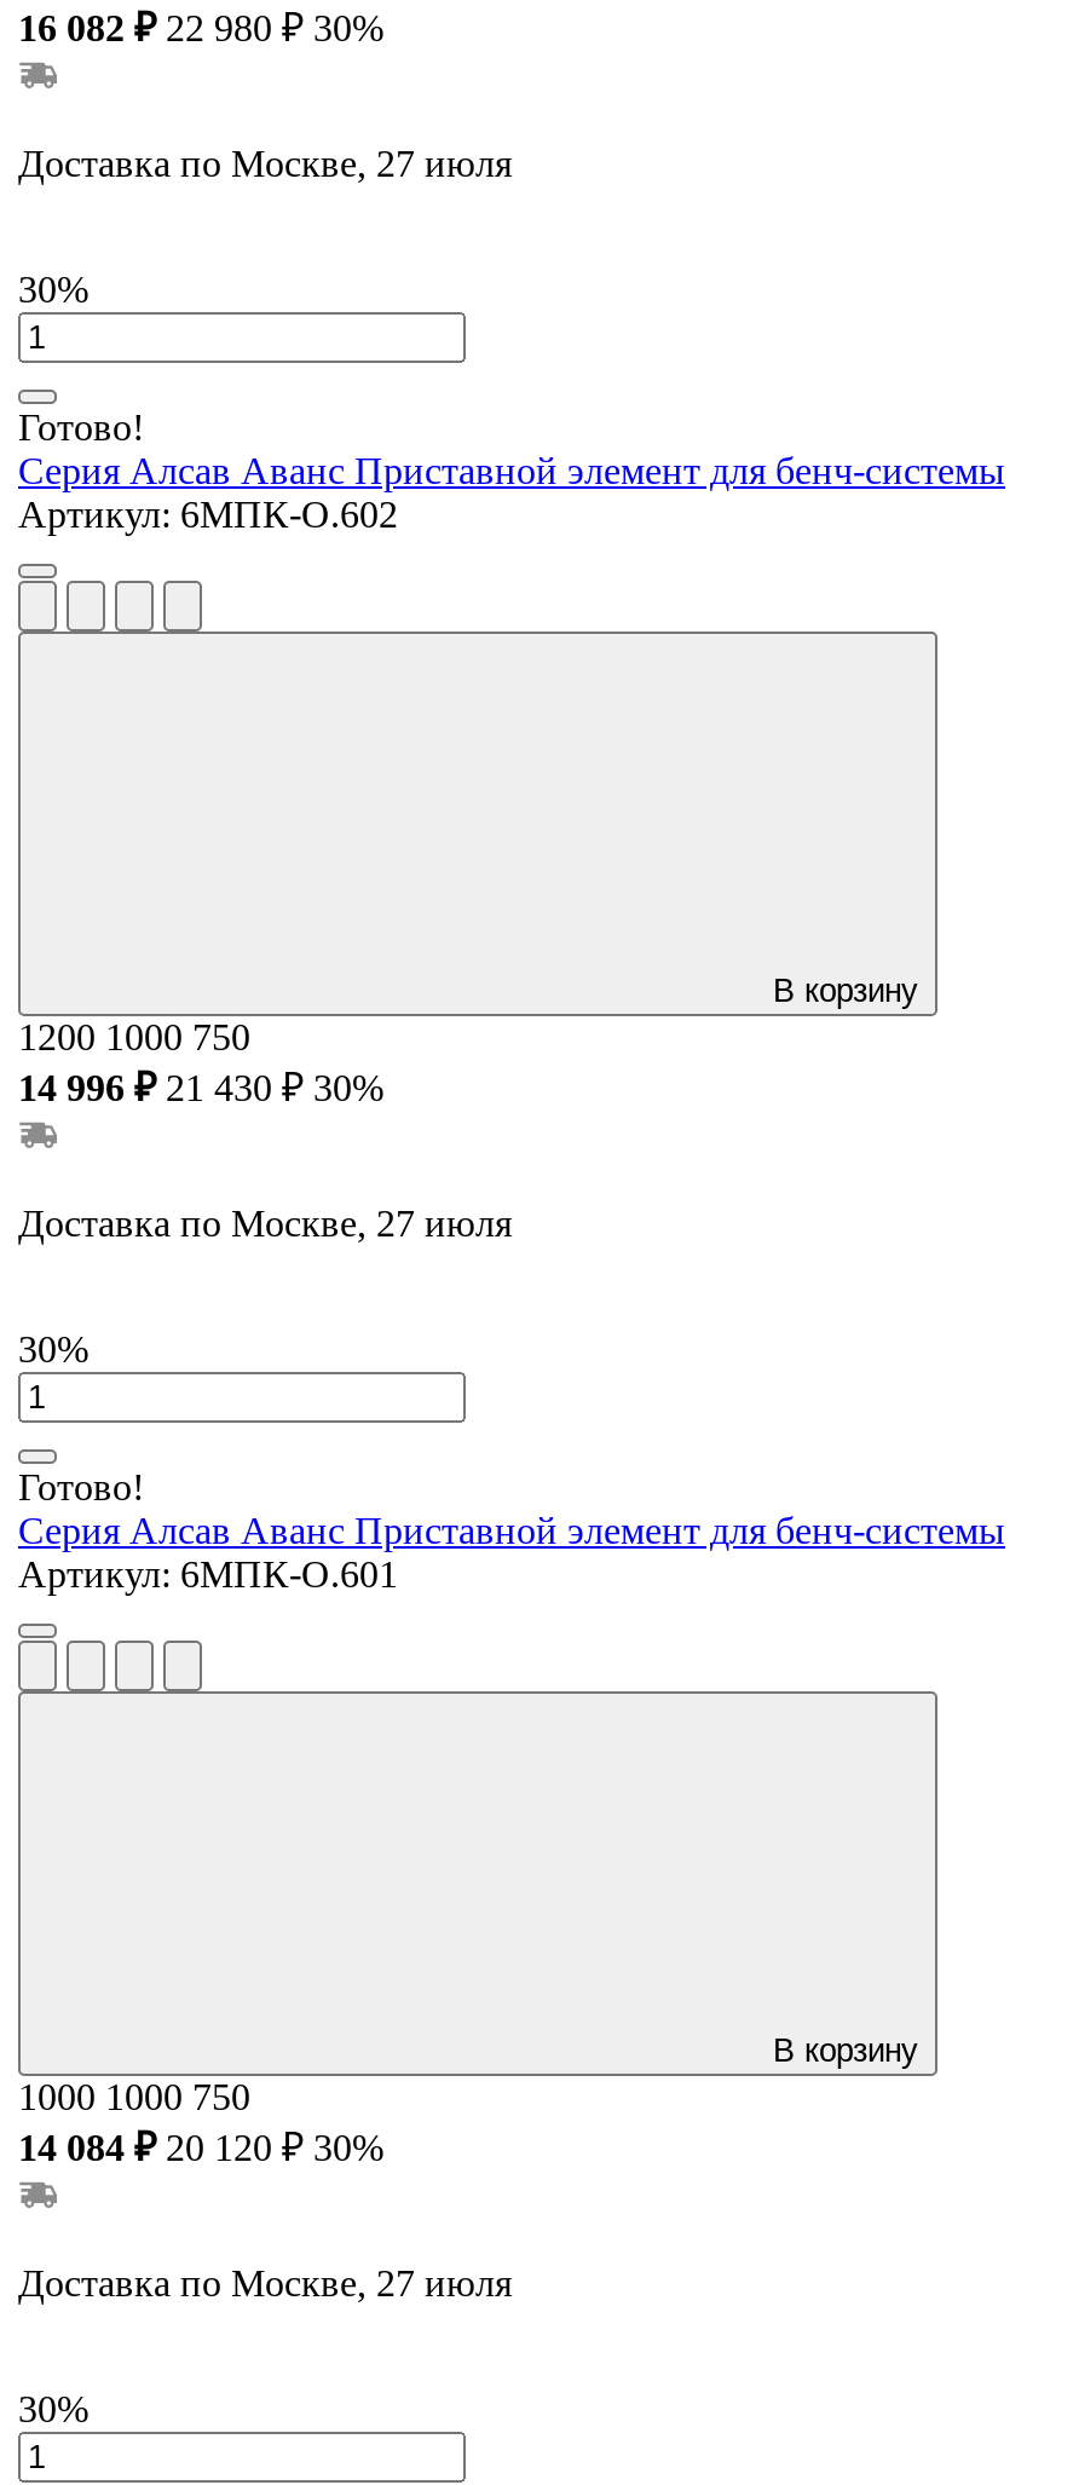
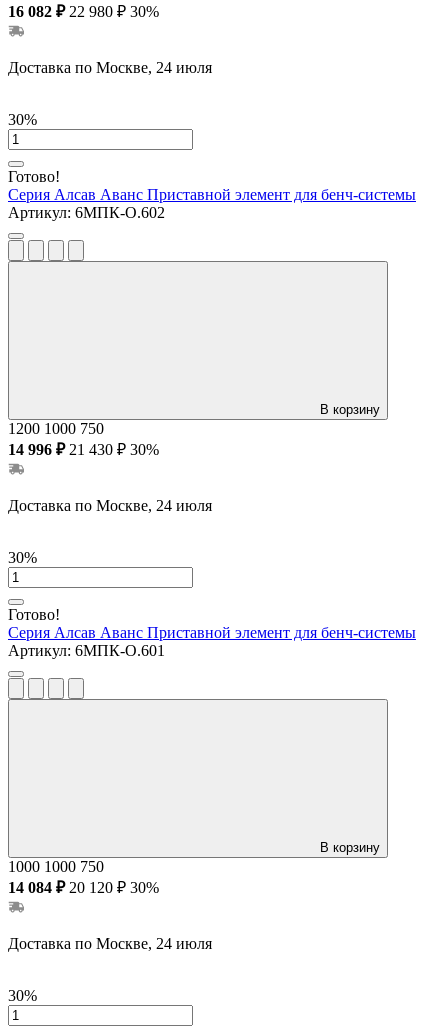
- Доставка по Москве, 27 июля
+ Доставка по Москве, 24 июля

- Доставка по Москве, 27 июля
+ Доставка по Москве, 24 июля

- Доставка по Москве, 27 июля
+ Доставка по Москве, 24 июля
